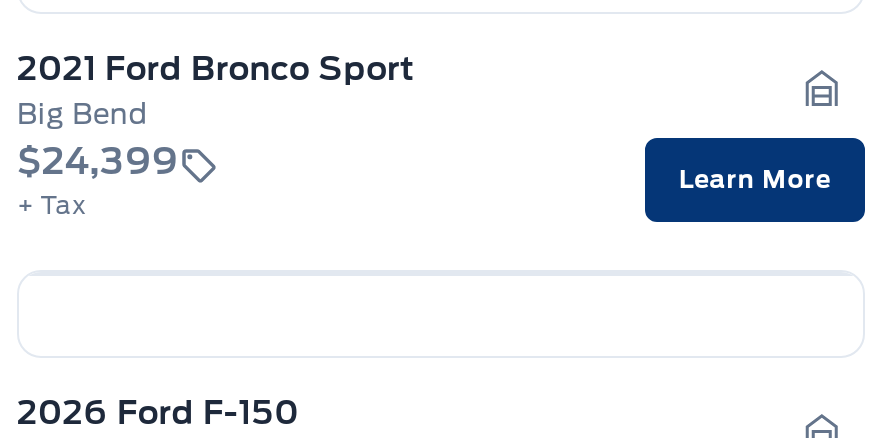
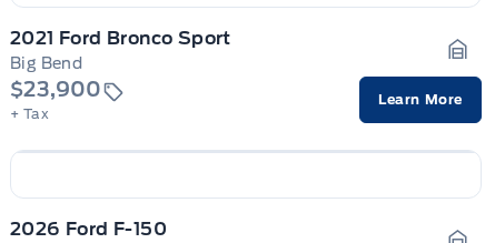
- $24,399
+ $23,900
